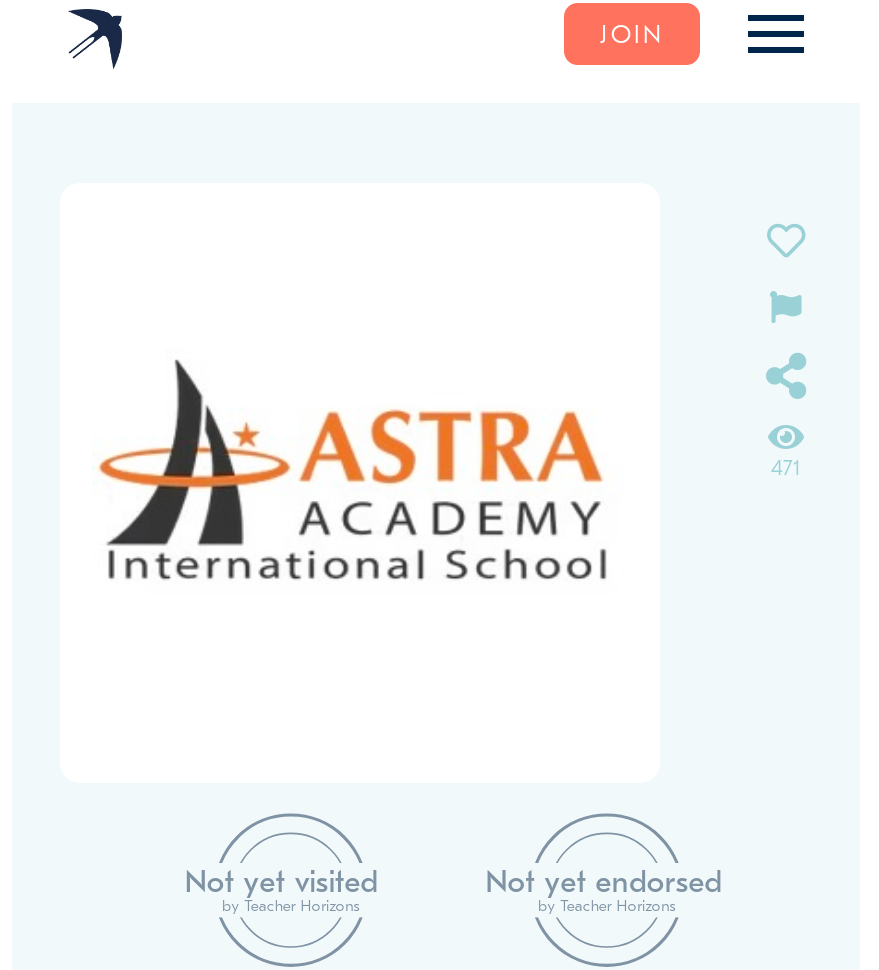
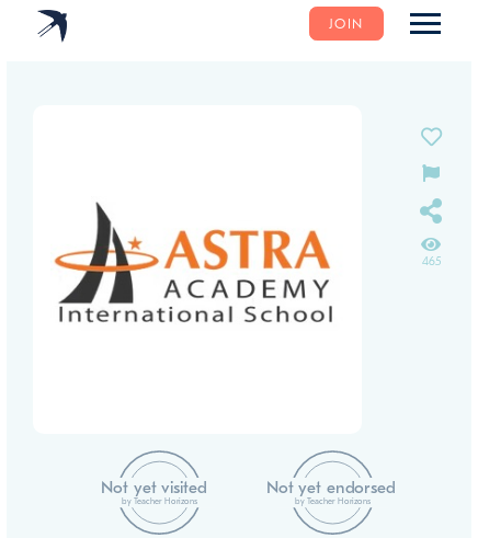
- 471
+ 465
